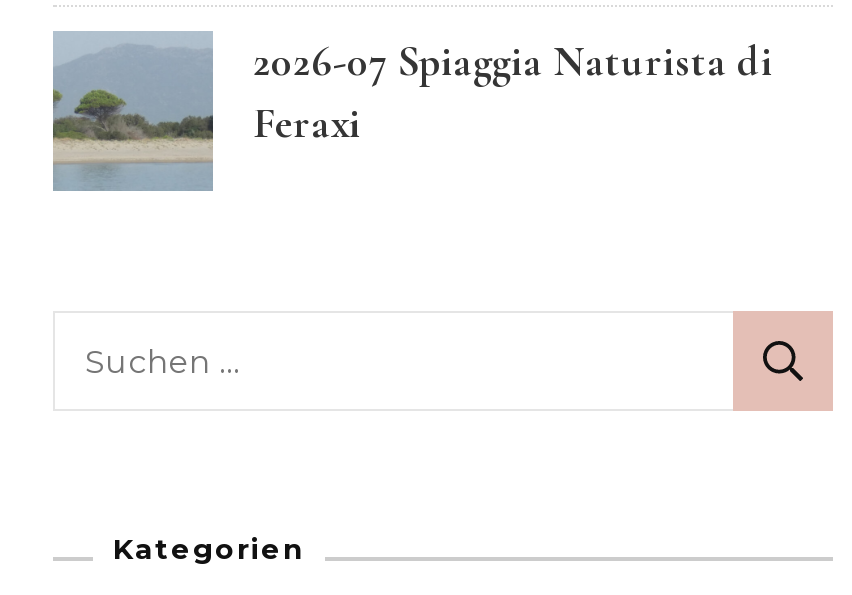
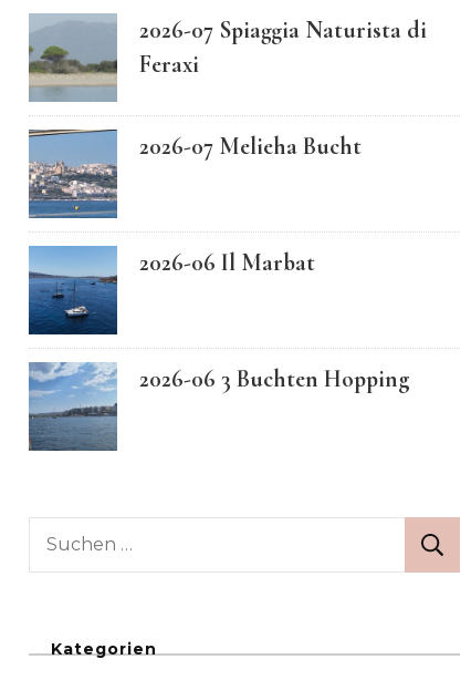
+ [image]
+ 2026-07 Melieha Bucht

+ [image]
+ 2026-06 Il Marbat

+ [image]
+ 2026-06 3 Buchten Hopping
